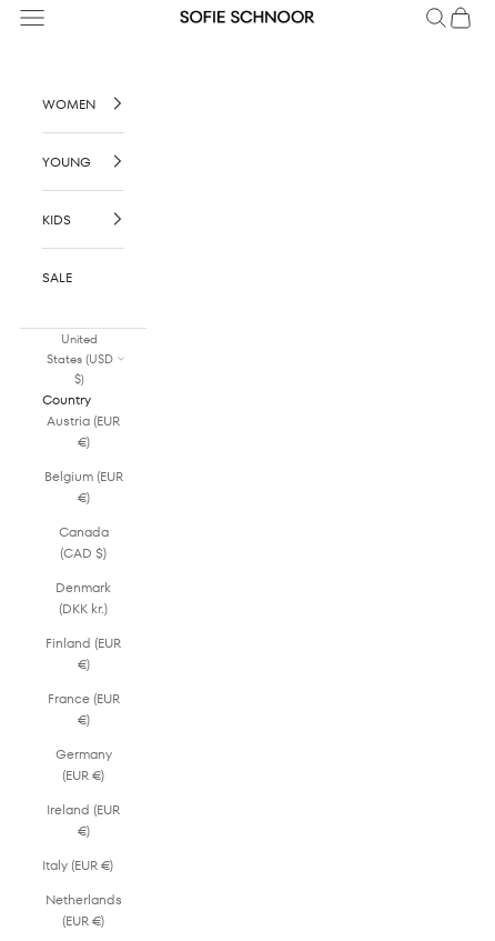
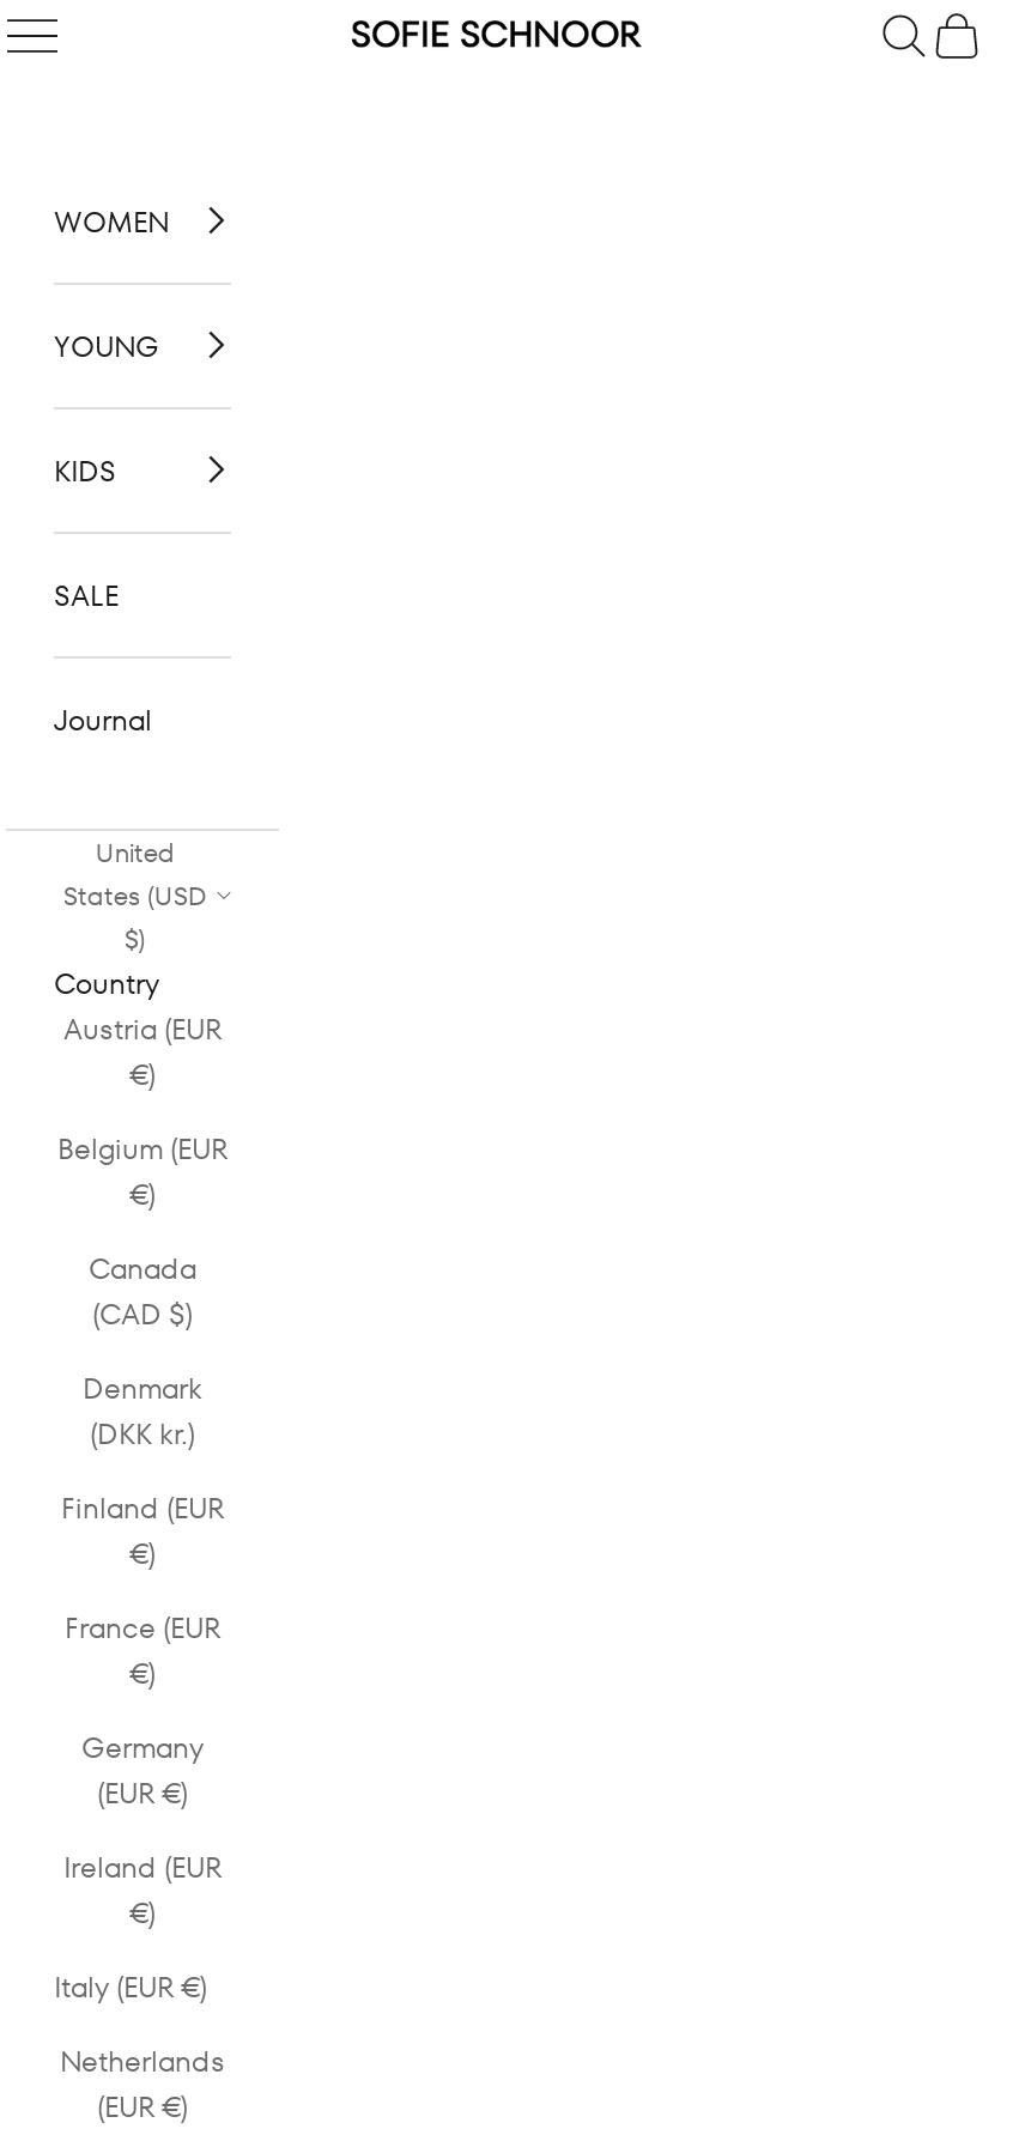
+ Journal
